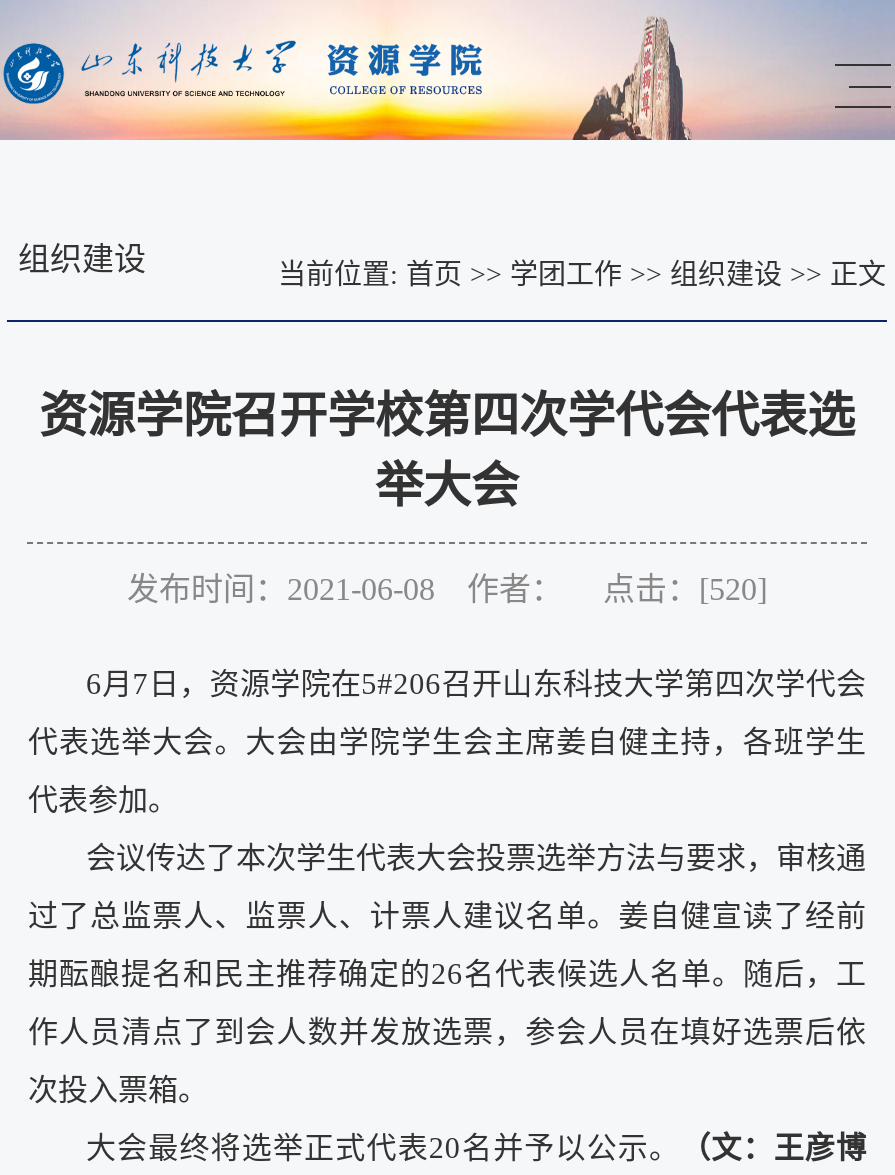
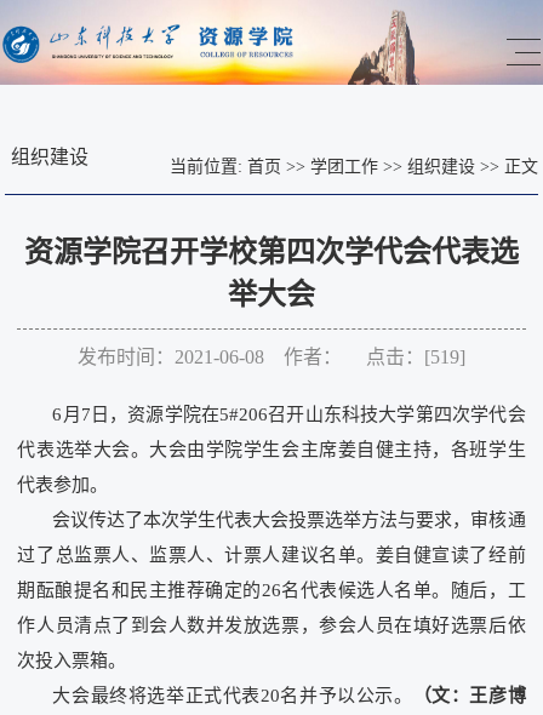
- 发布时间：2021-06-08 作者： 点击：[520]
+ 发布时间：2021-06-08 作者： 点击：[519]
